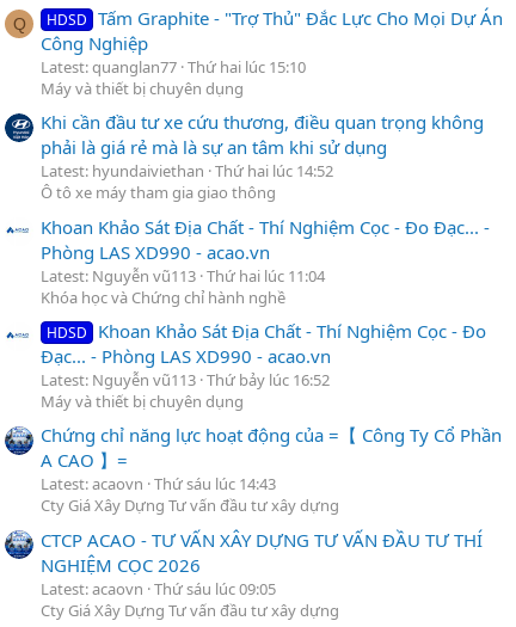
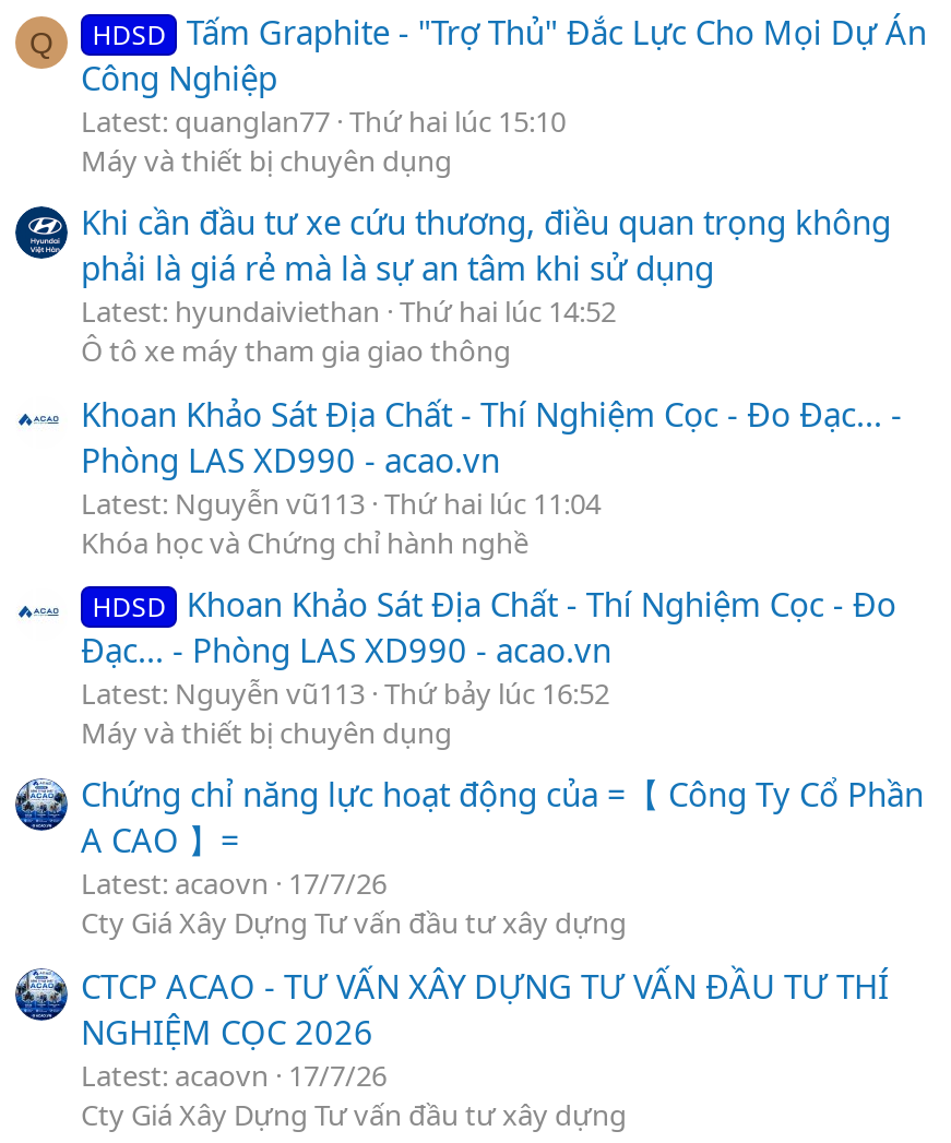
- Latest: acaovn Thứ sáu lúc 14:43
+ Latest: acaovn 17/7/26

- Latest: acaovn Thứ sáu lúc 09:05
+ Latest: acaovn 17/7/26
